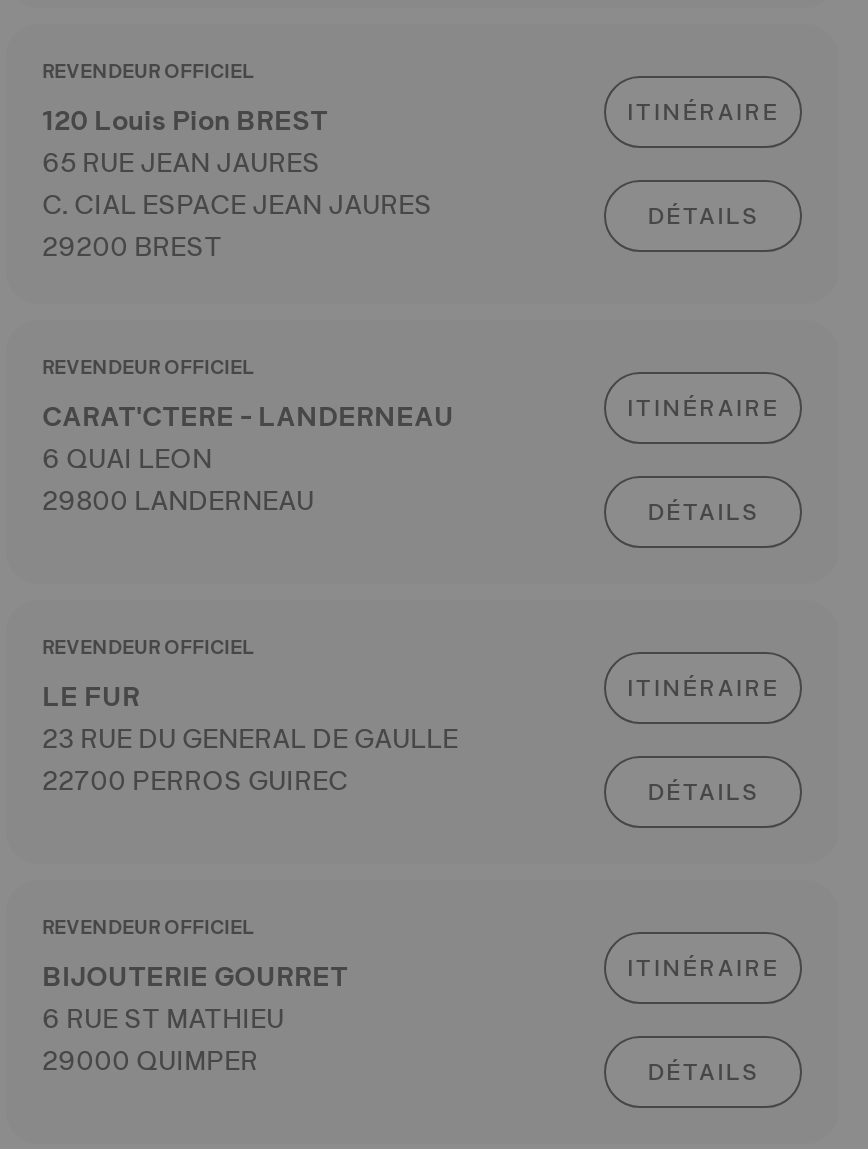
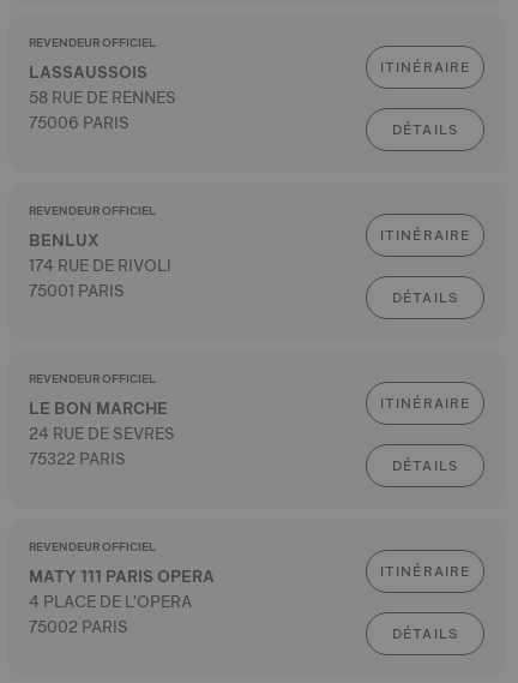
- 120 Louis Pion BREST
- 65 RUE JEAN JAURES
- C. CIAL ESPACE JEAN JAURES
- 29200 BREST
+ LASSAUSSOIS
+ 58 RUE DE RENNES
+ 75006 PARIS

- CARAT'CTERE - LANDERNEAU
- 6 QUAI LEON
- 29800 LANDERNEAU
+ BENLUX
+ 174 RUE DE RIVOLI
+ 75001 PARIS

- LE FUR
- 23 RUE DU GENERAL DE GAULLE
- 22700 PERROS GUIREC
+ LE BON MARCHE
+ 24 RUE DE SEVRES
+ 75322 PARIS

- BIJOUTERIE GOURRET
- 6 RUE ST MATHIEU
- 29000 QUIMPER
+ MATY 111 PARIS OPERA
+ 4 PLACE DE L'OPERA
+ 75002 PARIS
